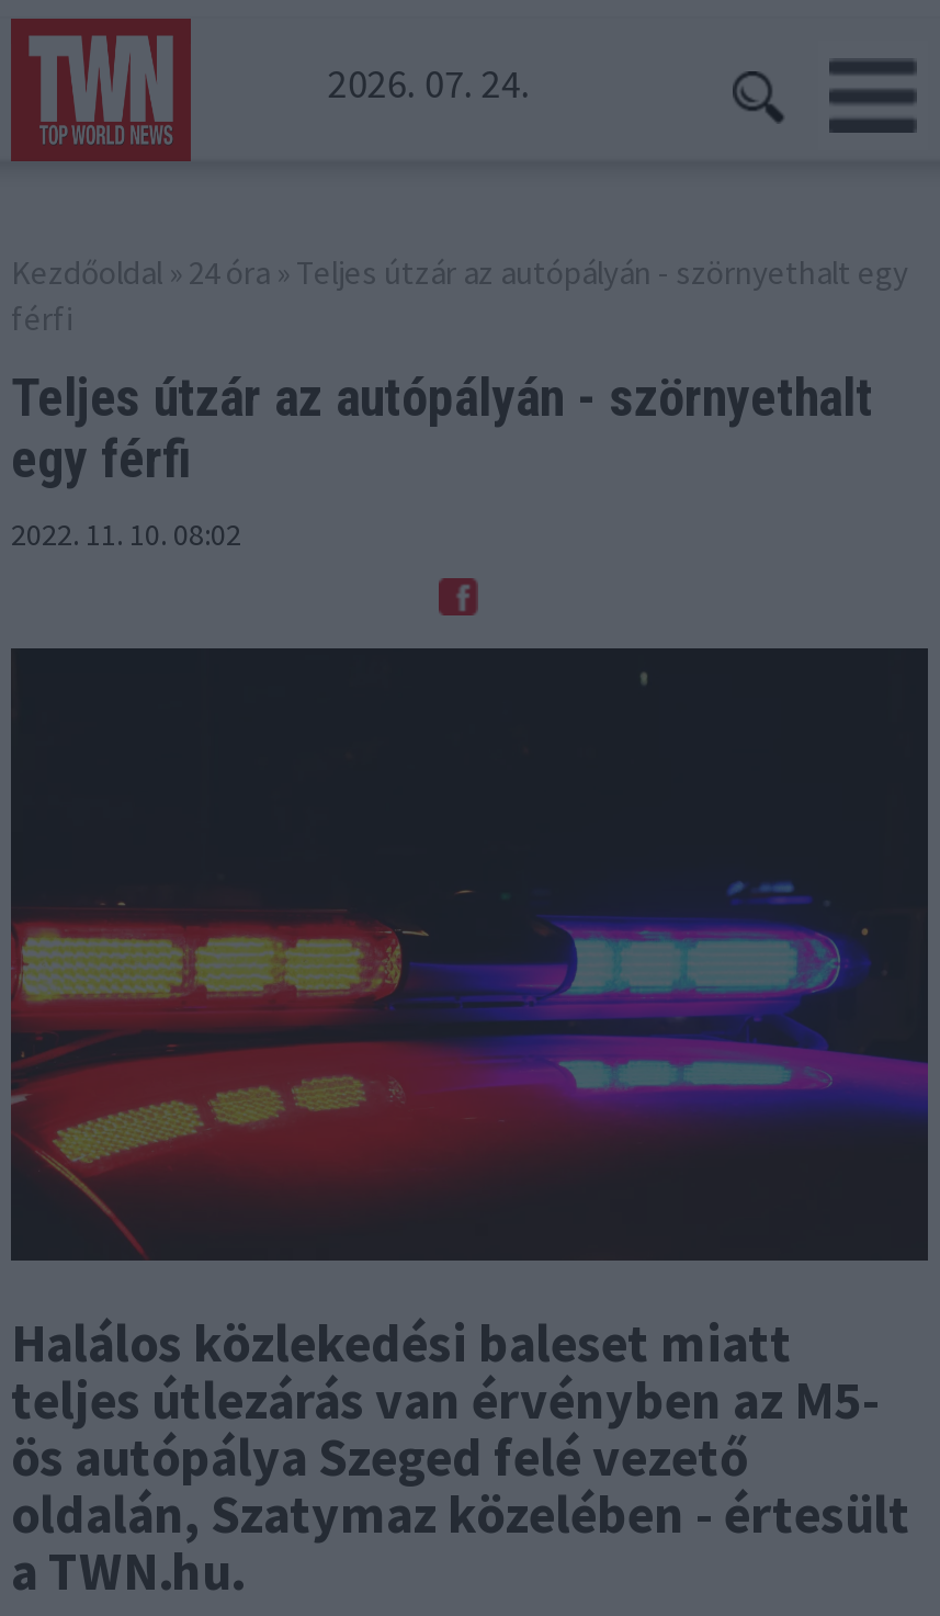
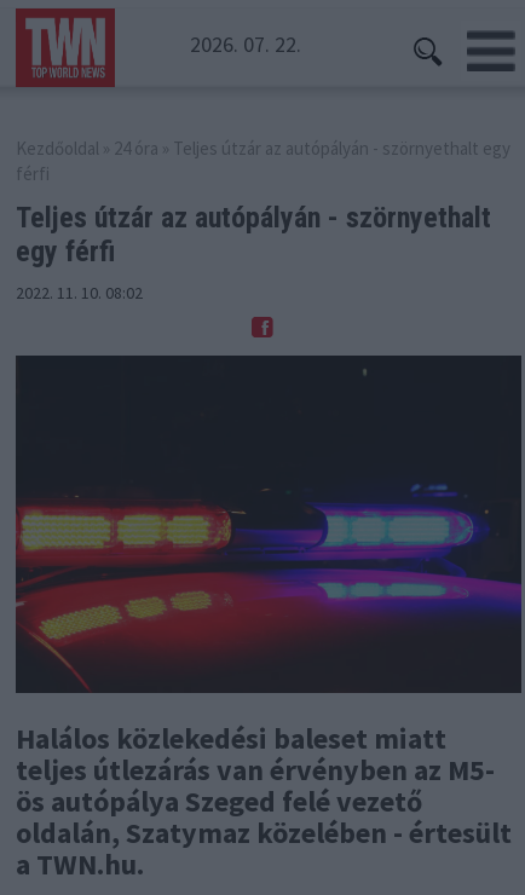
- 2026. 07. 24.
+ 2026. 07. 22.
